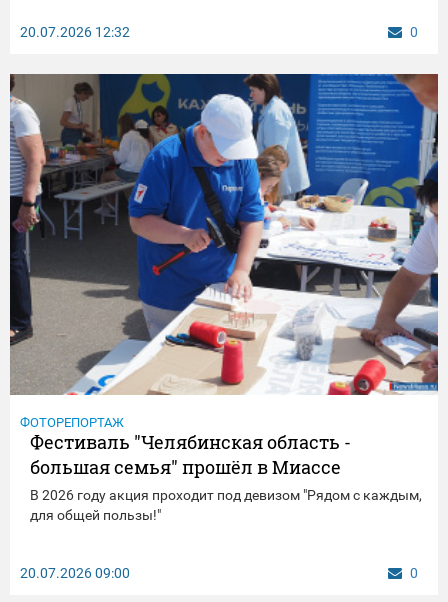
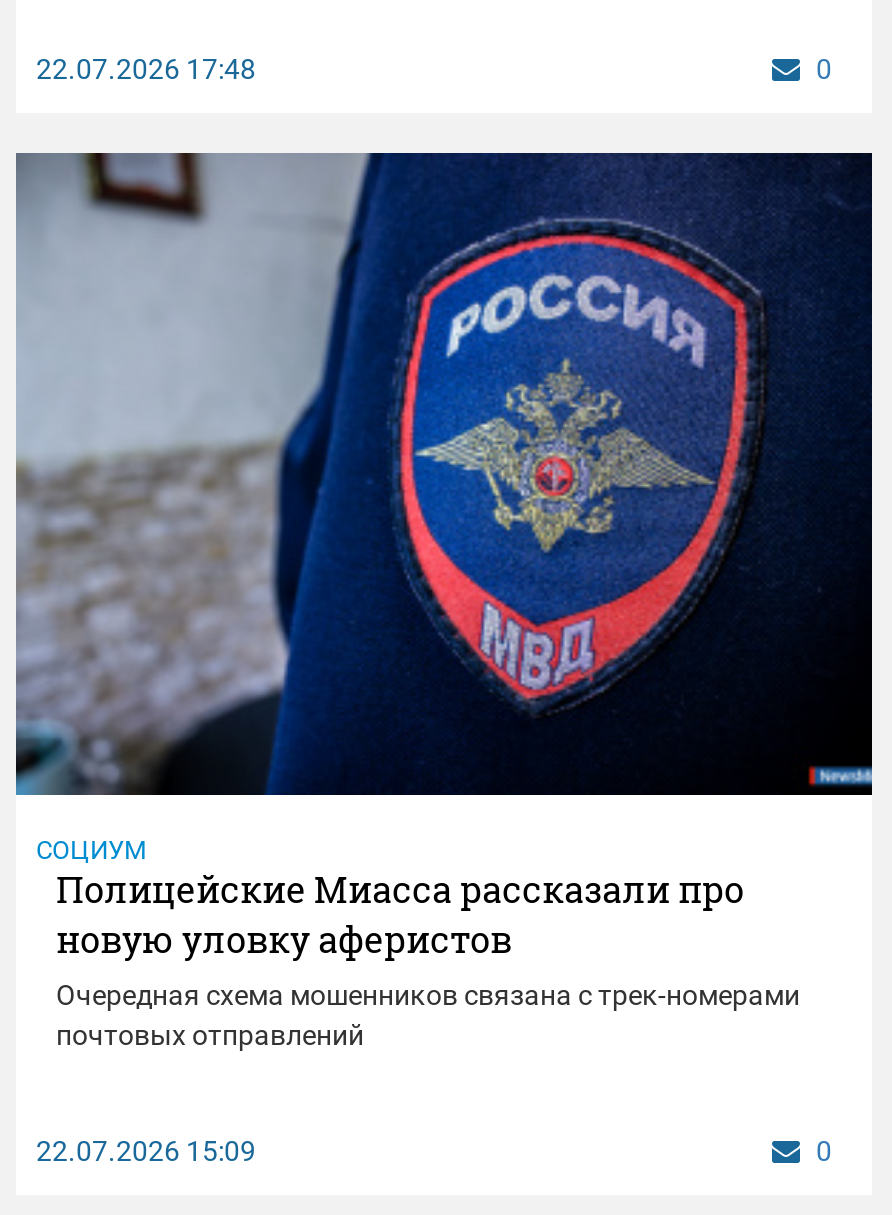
- 20.07.2026 12:32
+ 22.07.2026 17:48

- [image]
- ФОТОРЕПОРТАЖ
- Фестиваль "Челябинская область -
- большая семья" прошёл в Миассе
- В 2026 году акция проходит под девизом "Рядом с каждым,
- для общей пользы!"
+ [image]
+ СОЦИУМ
+ Полицейские Миасса рассказали про
+ новую уловку аферистов
+ Очередная схема мошенников связана с трек-номерами
+ почтовых отправлений

- 20.07.2026 09:00
+ 22.07.2026 15:09
